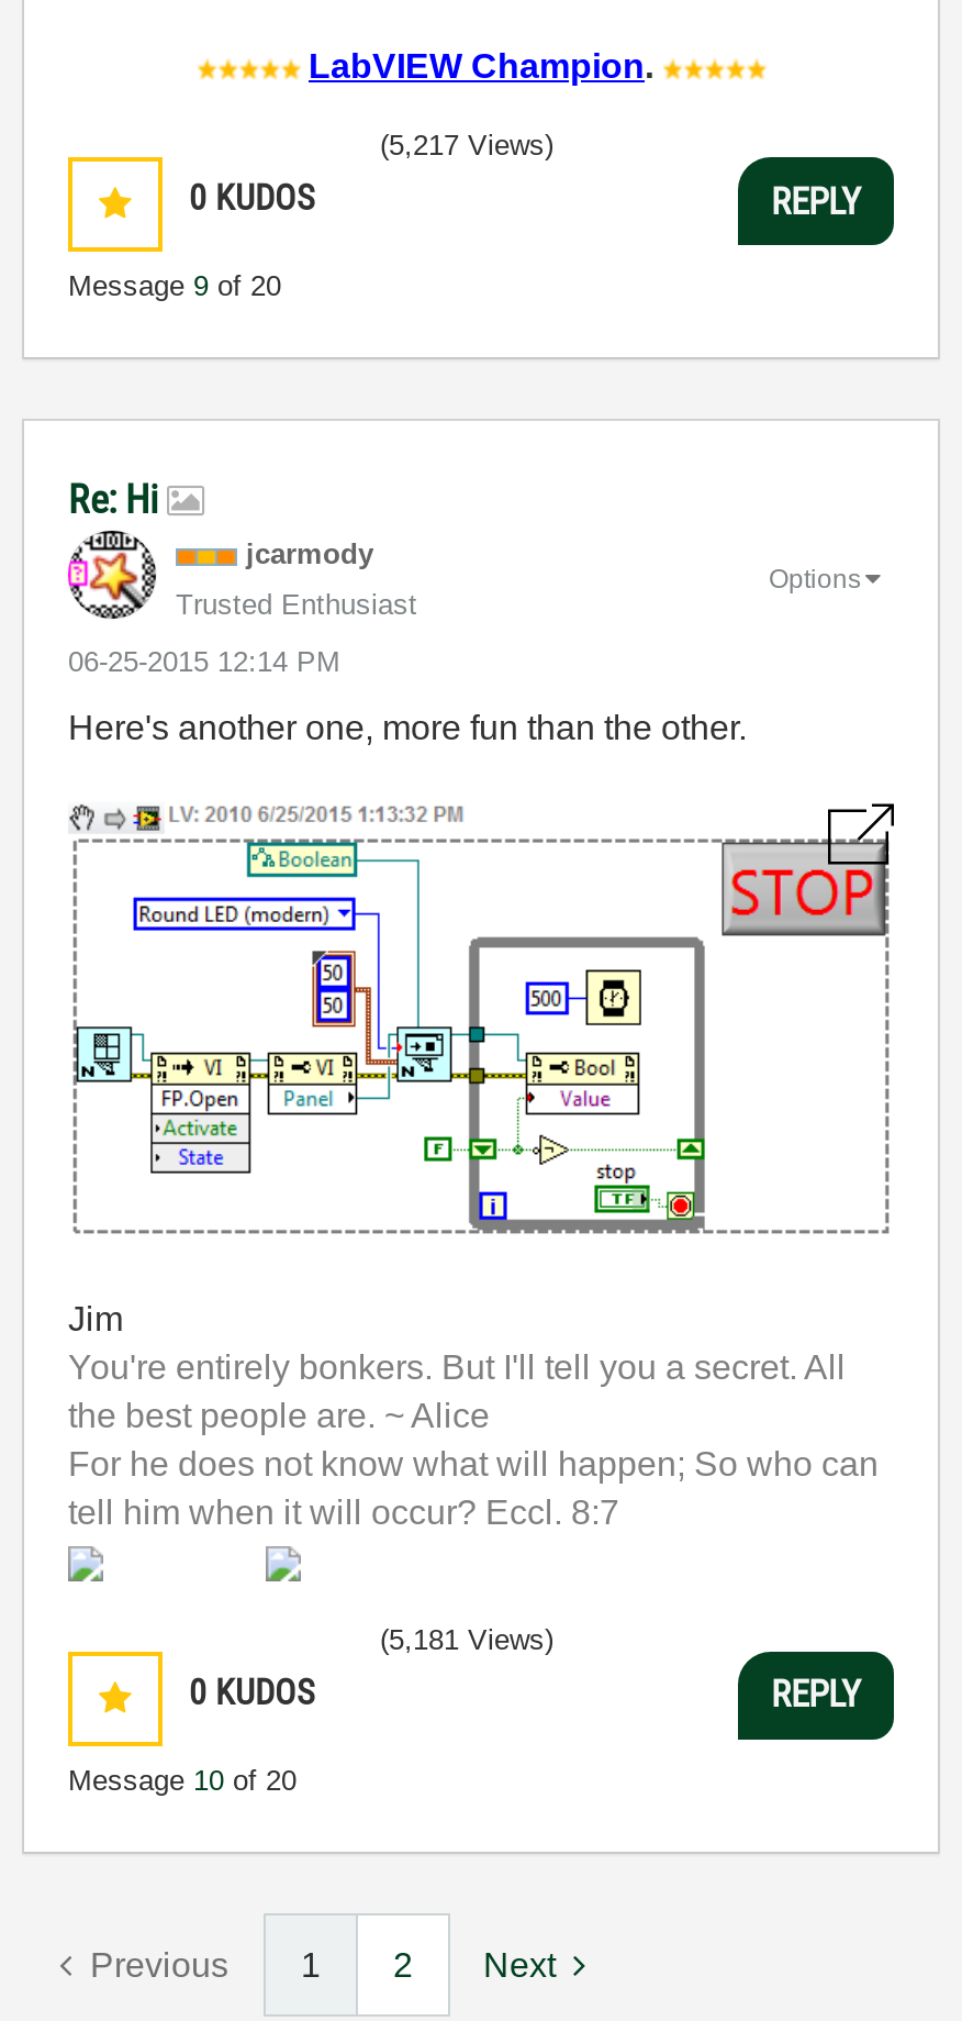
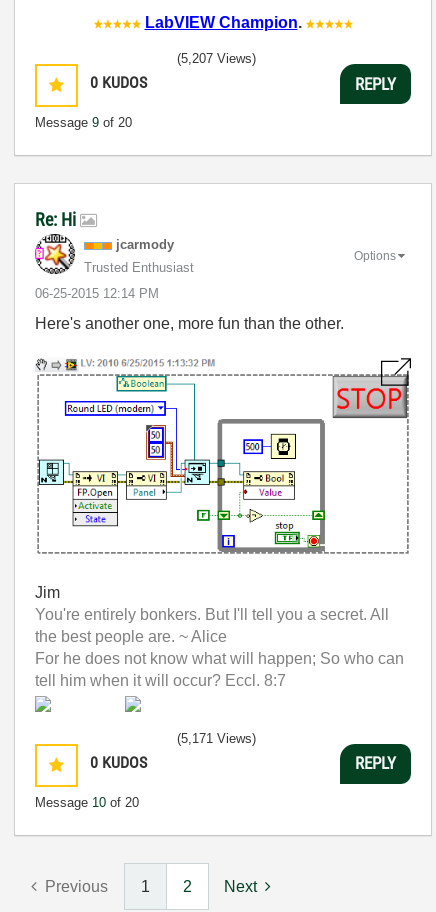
- (5,217 Views)
+ (5,207 Views)

- (5,181 Views)
+ (5,171 Views)
